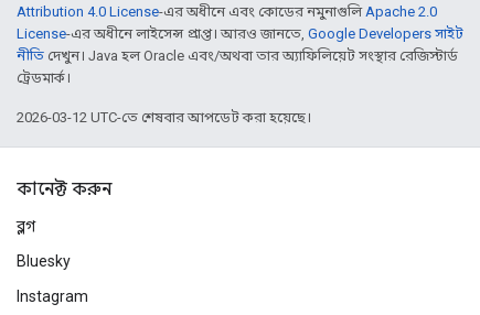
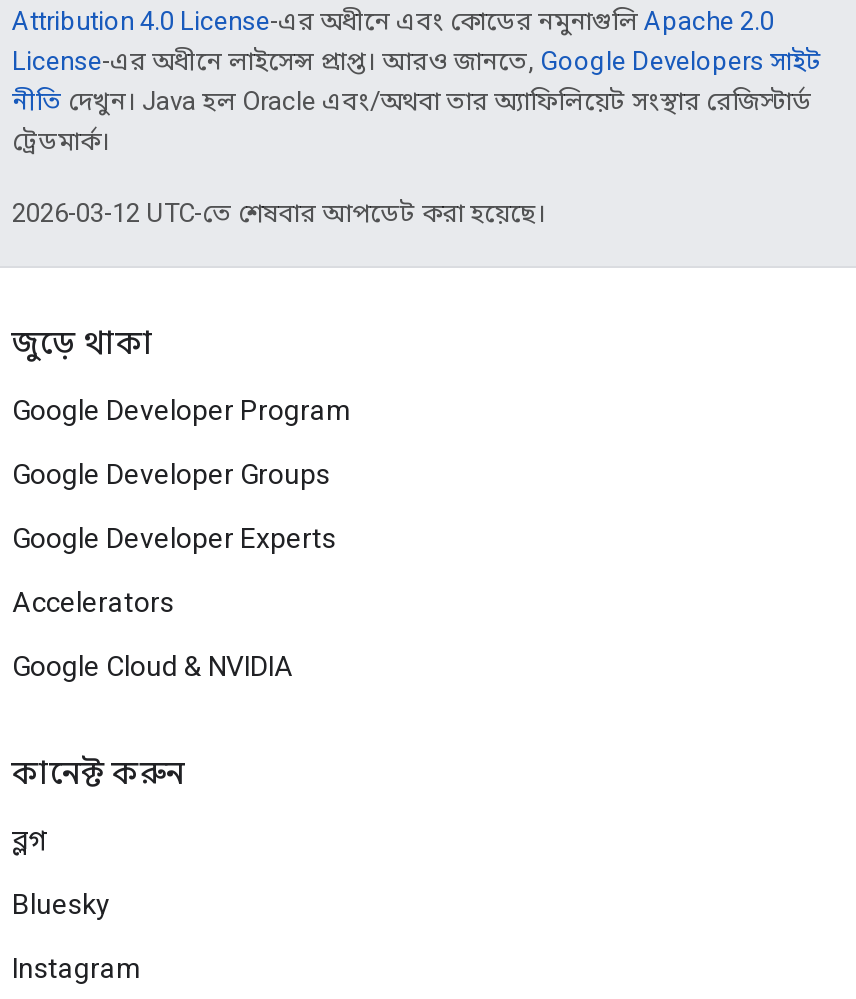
+ জুড়ে থাকা
+ Google Developer Program
+ Google Developer Groups
+ Google Developer Experts
+ Accelerators
+ Google Cloud & NVIDIA
